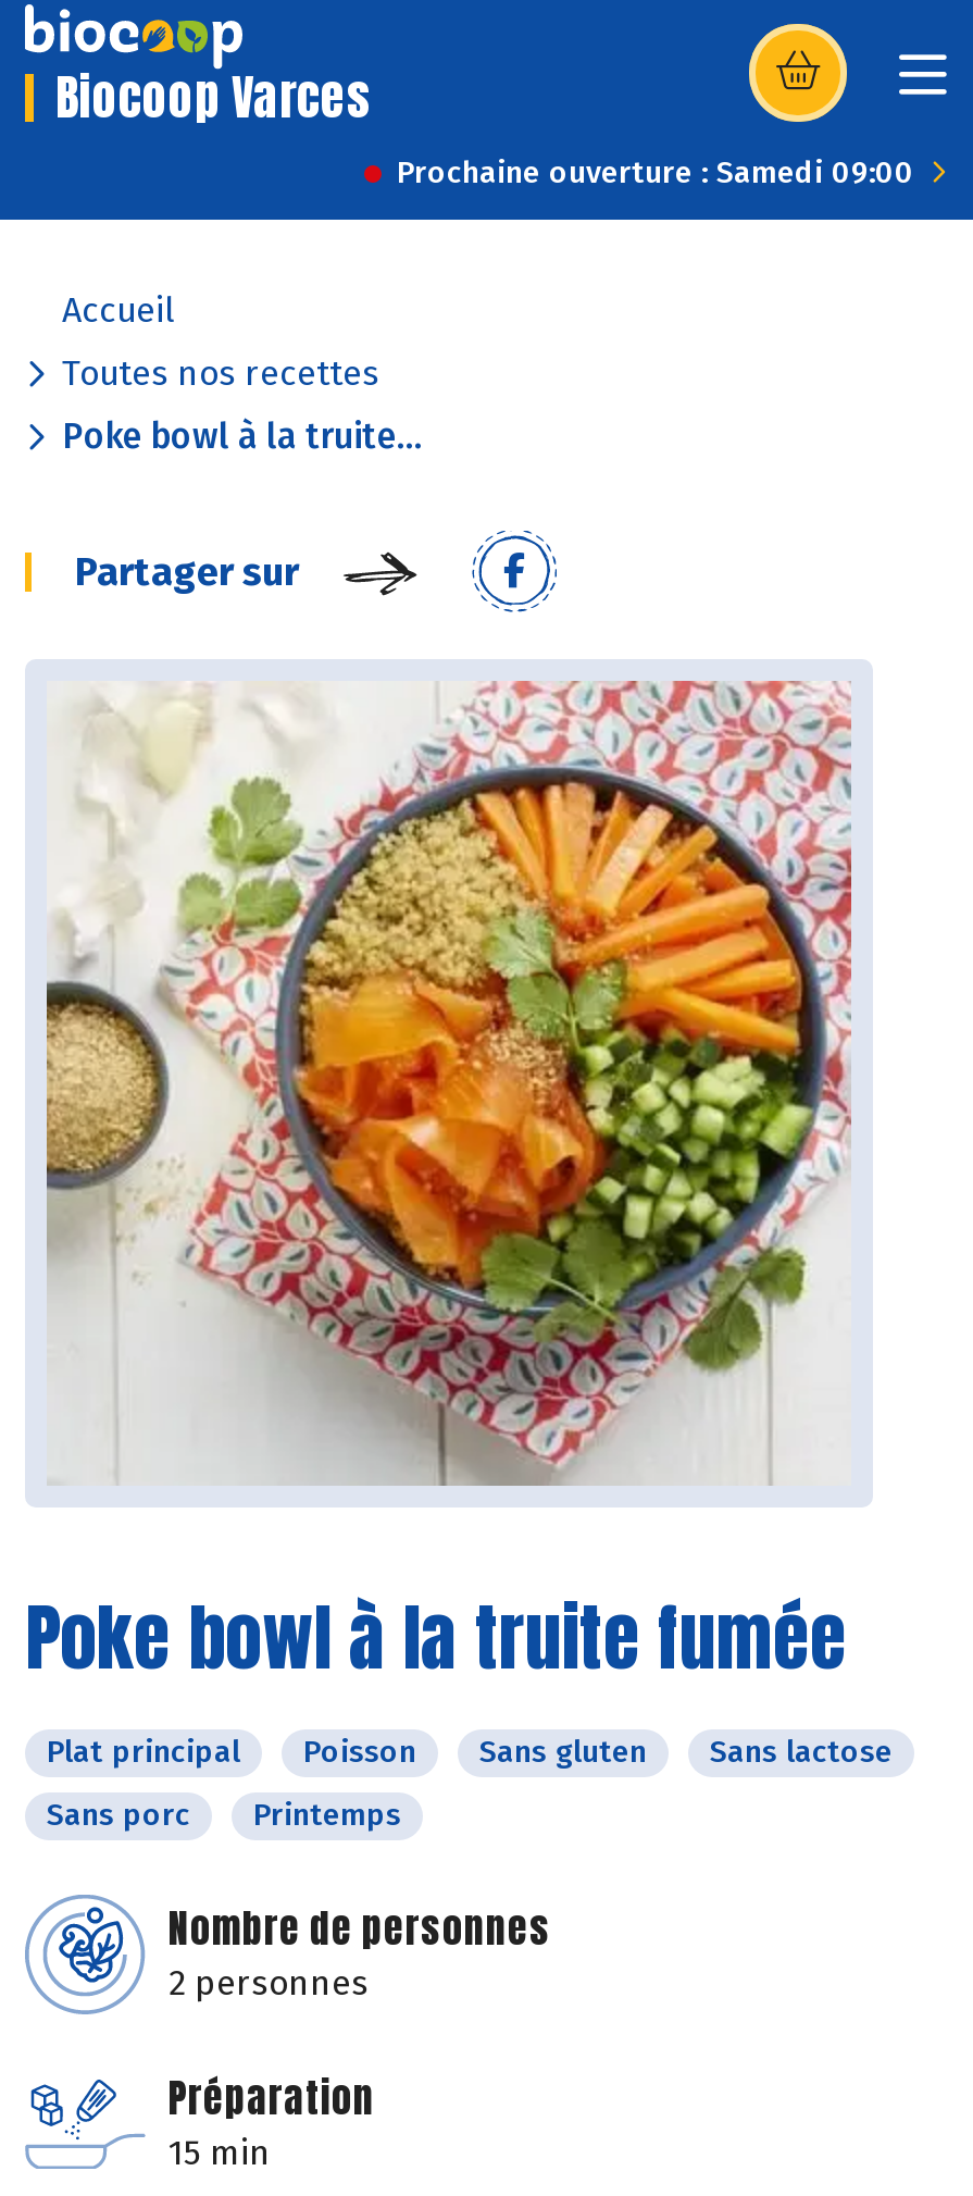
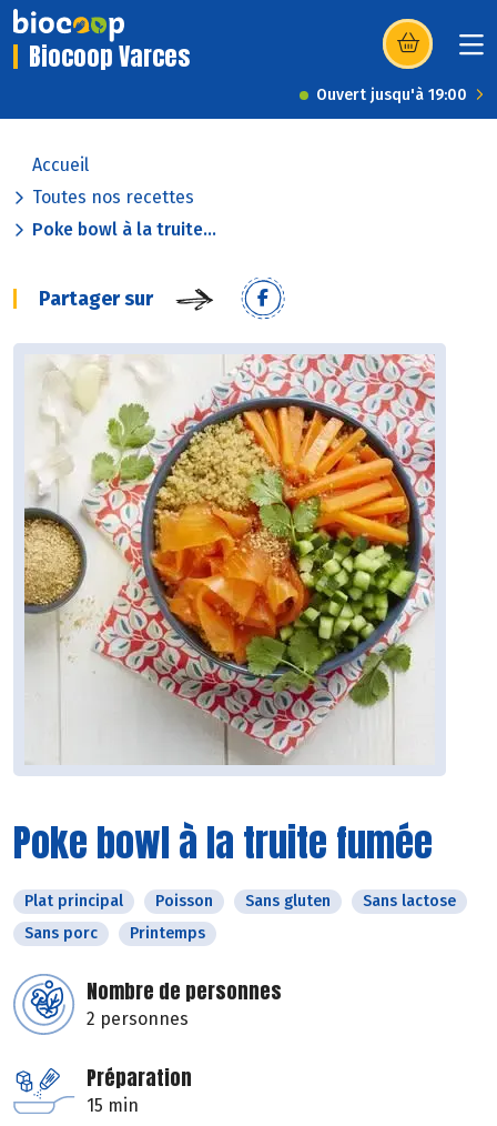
- Prochaine ouverture : Samedi 09:00
+ Ouvert jusqu'à 19:00
